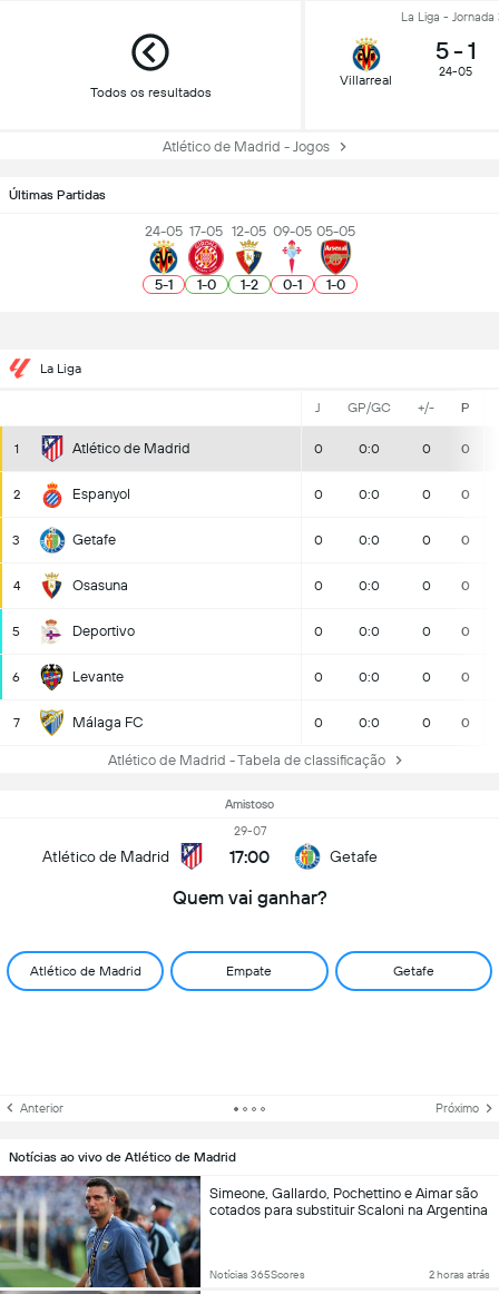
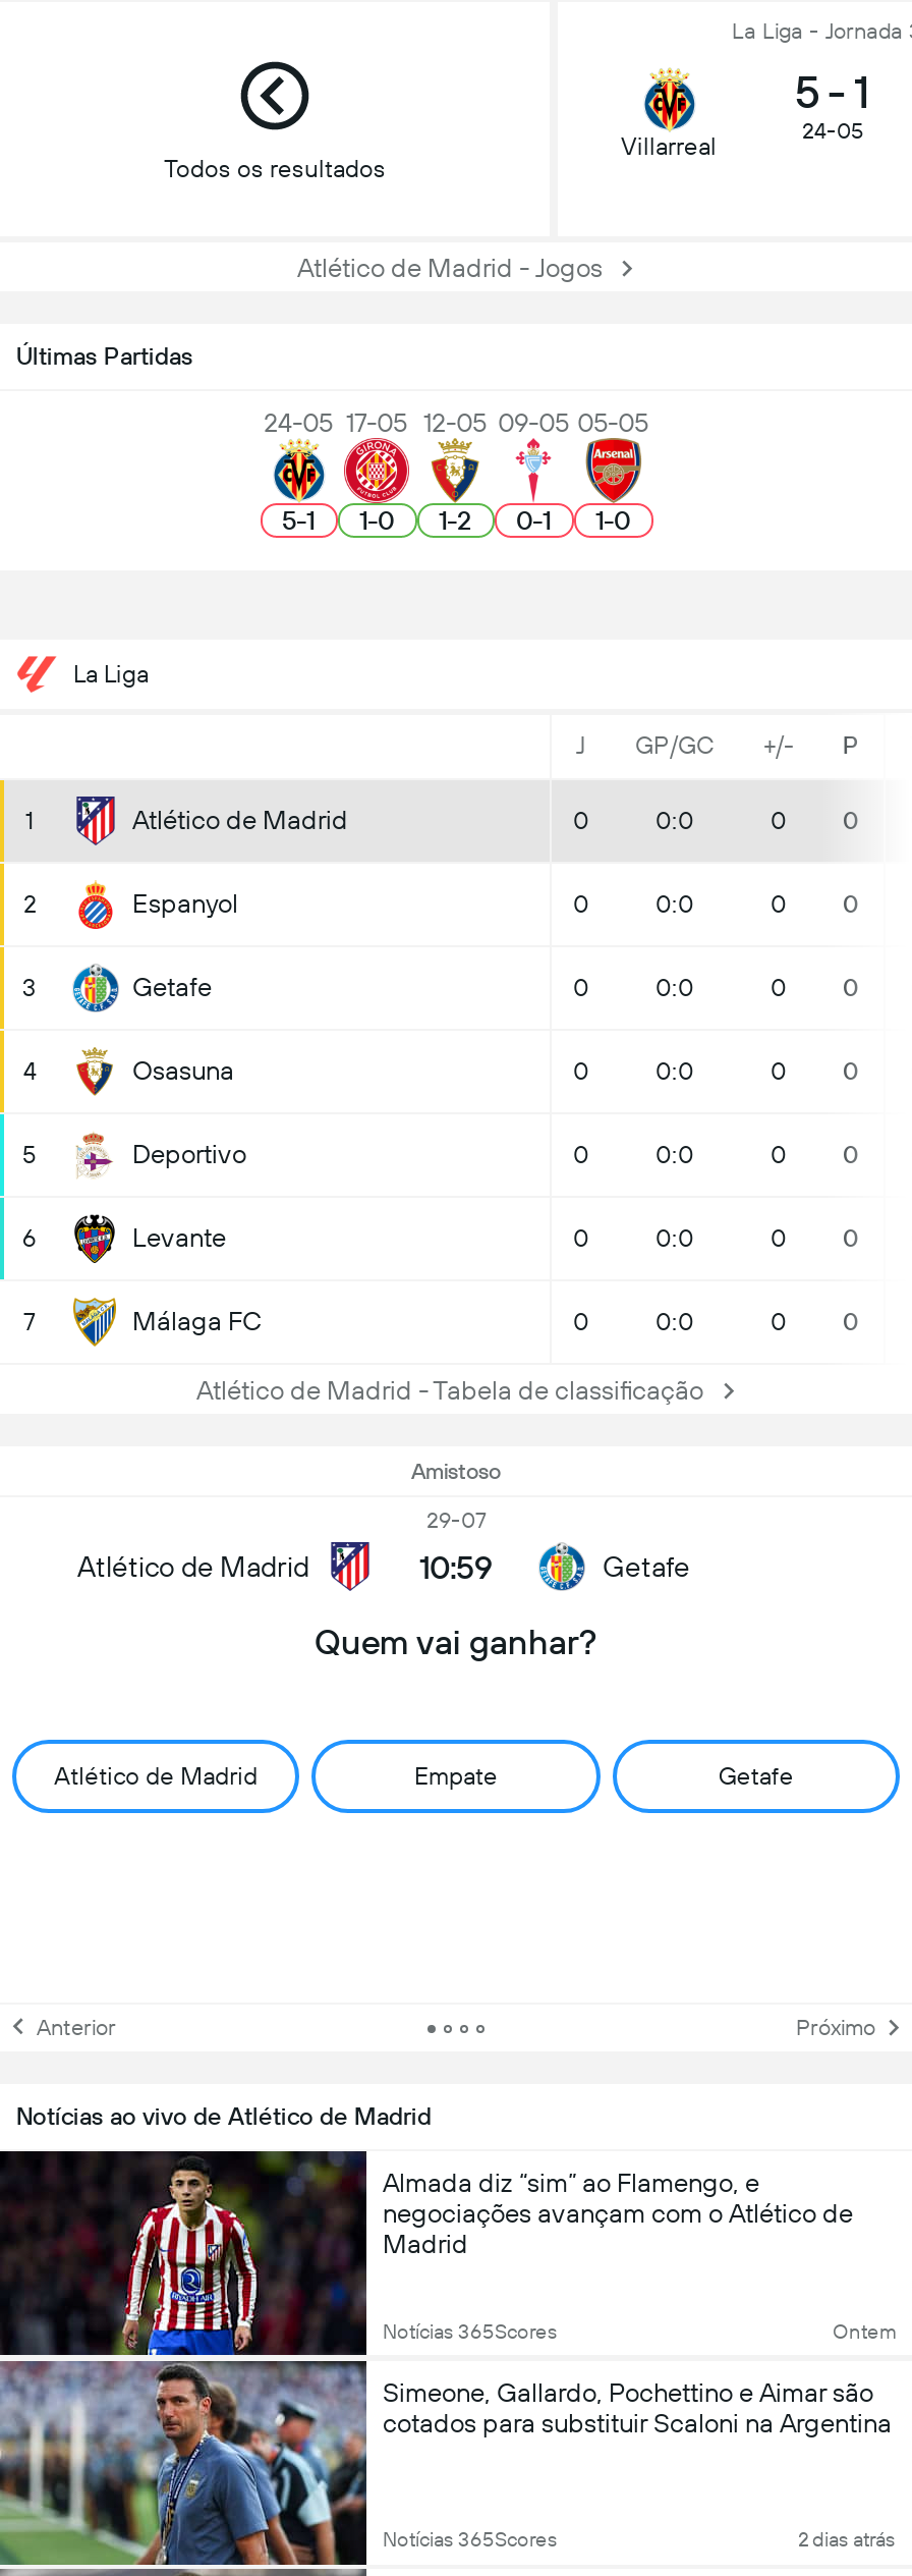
- 17:00
+ 10:59

+ [image]
+ Almada diz “sim” ao Flamengo, e
+ negociações avançam com o Atlético de
+ Madrid
+ Notícias 365Scores
+ Ontem

- 2 horas atrás
+ 2 dias atrás
